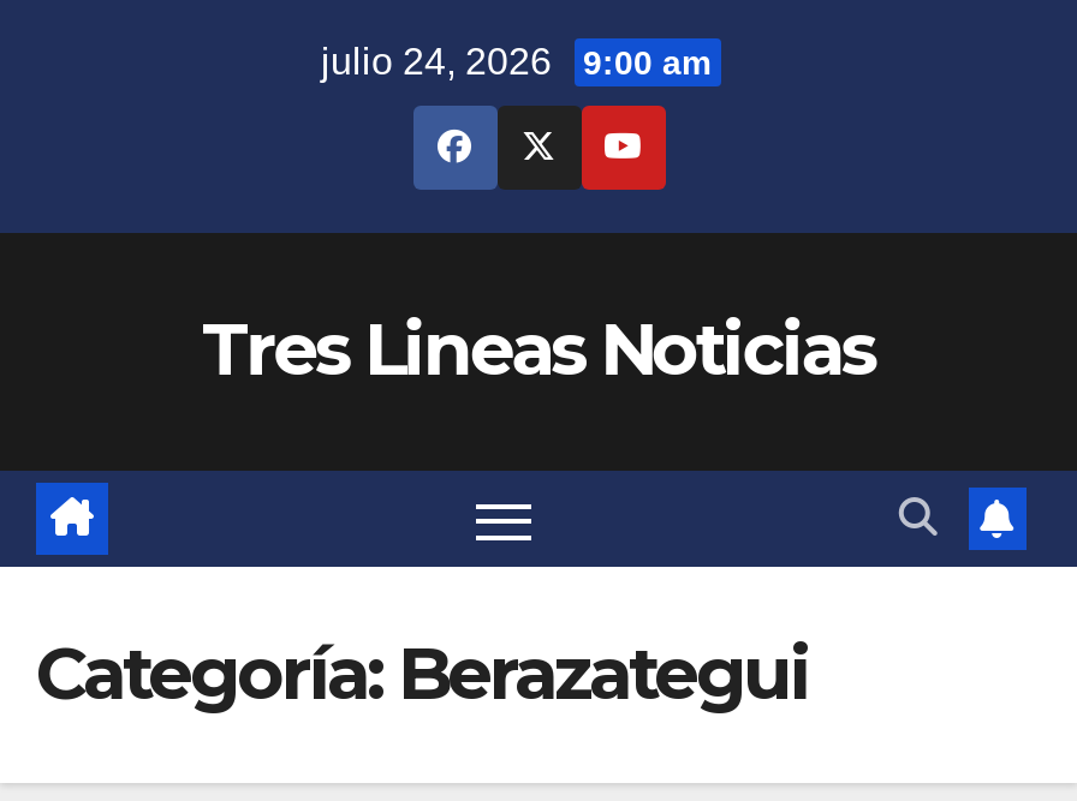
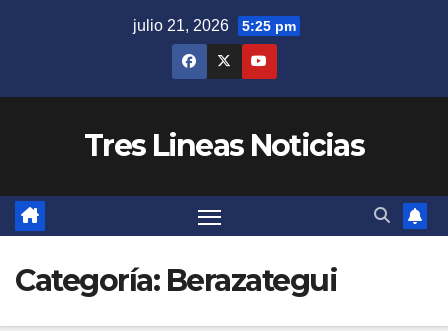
- julio 24, 2026 9:00 am
+ julio 21, 2026 5:25 pm
